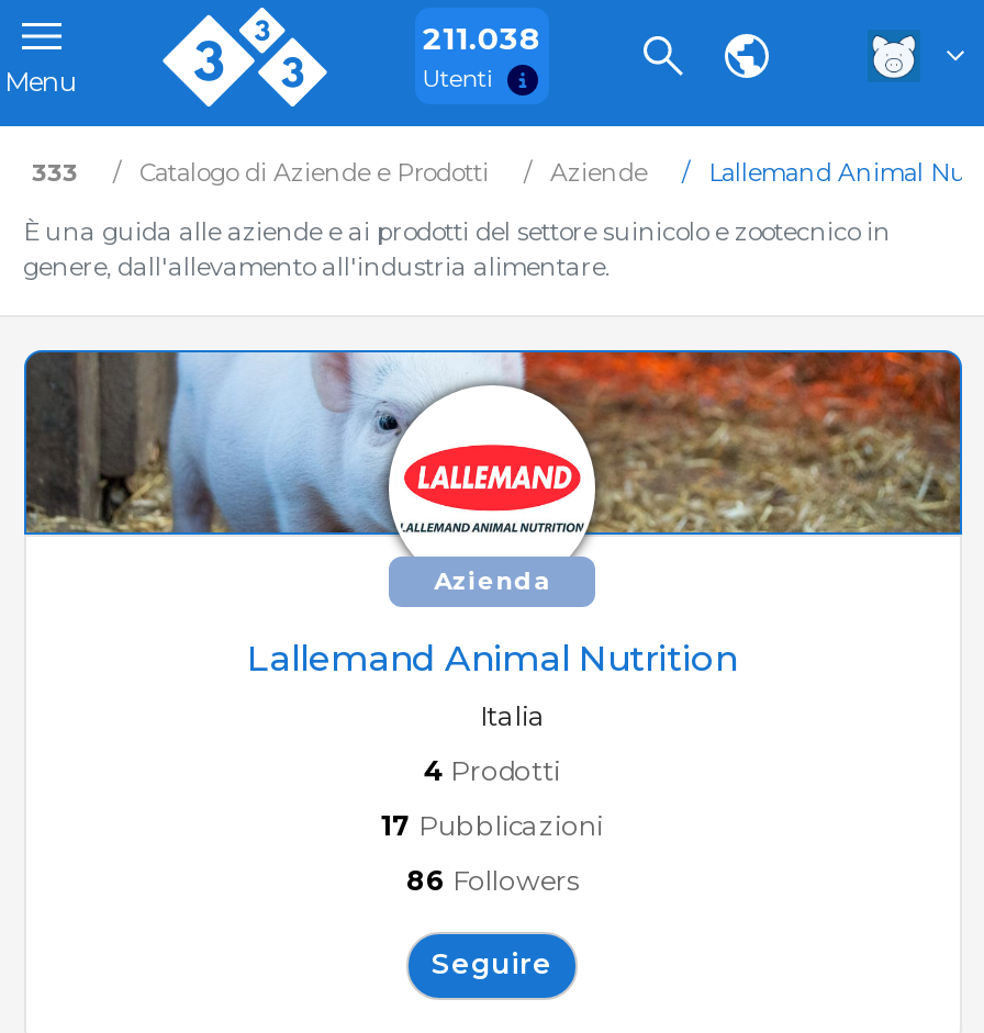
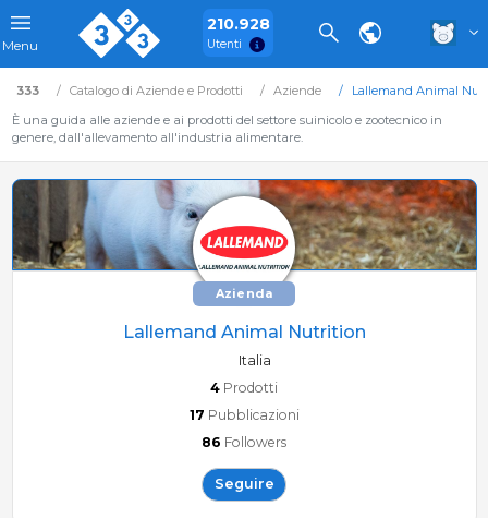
- 211.038
+ 210.928
